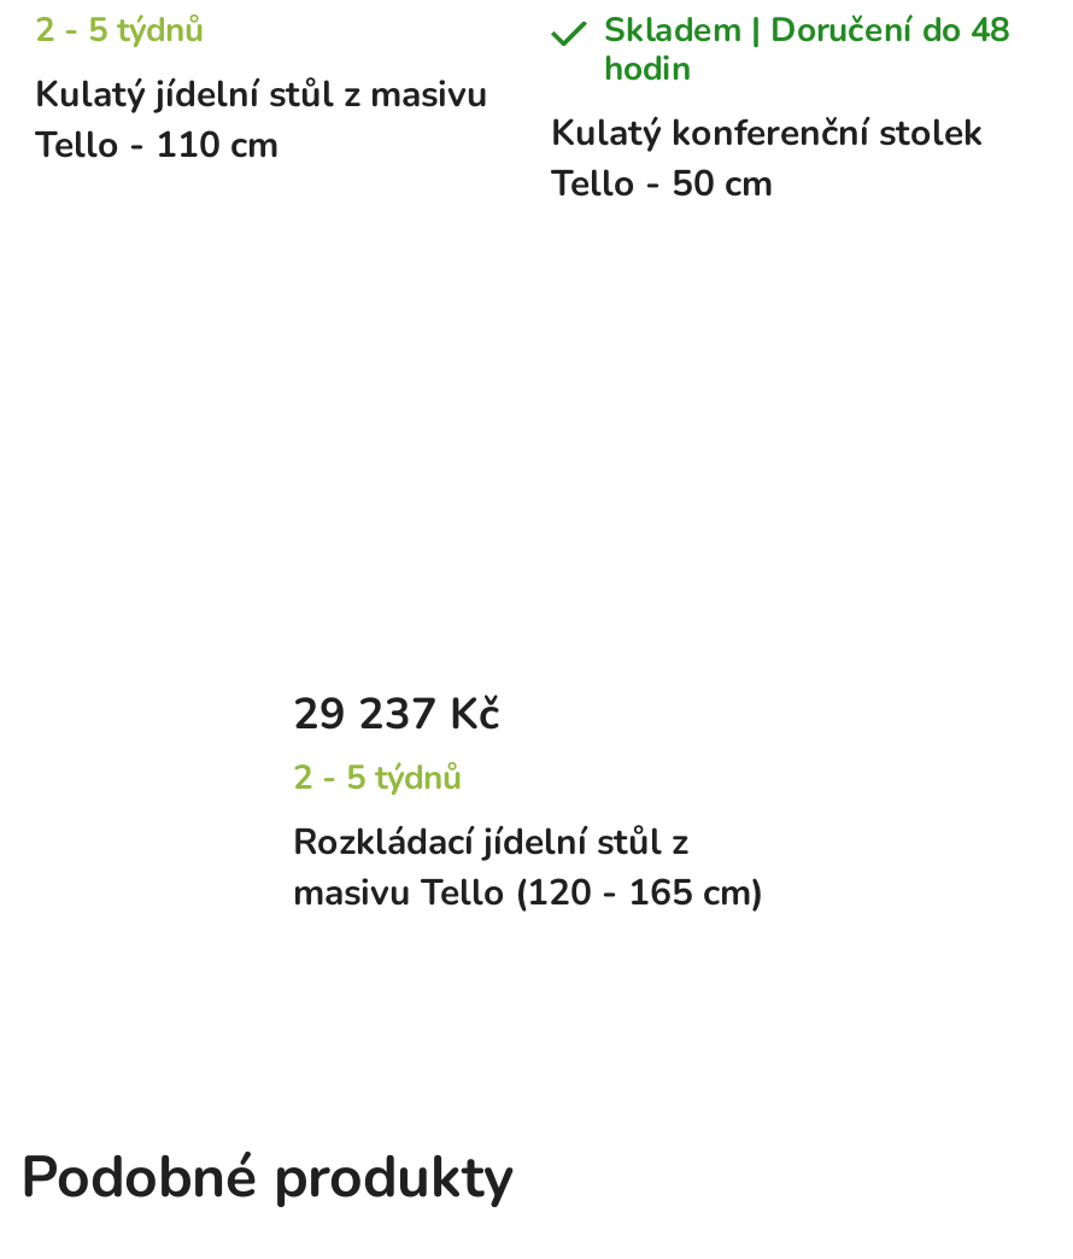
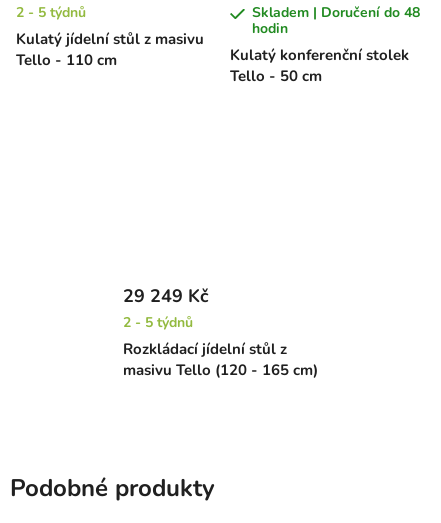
- 29 237 Kč
+ 29 249 Kč
